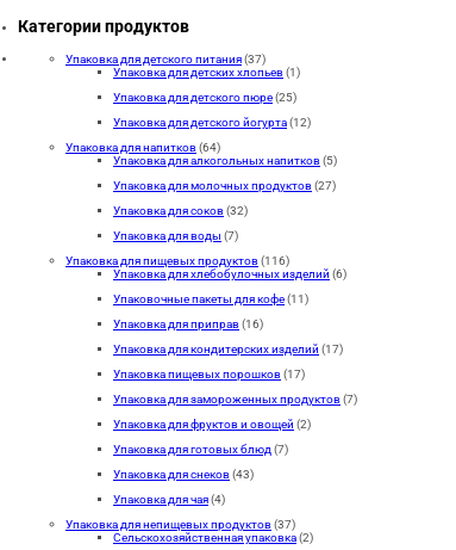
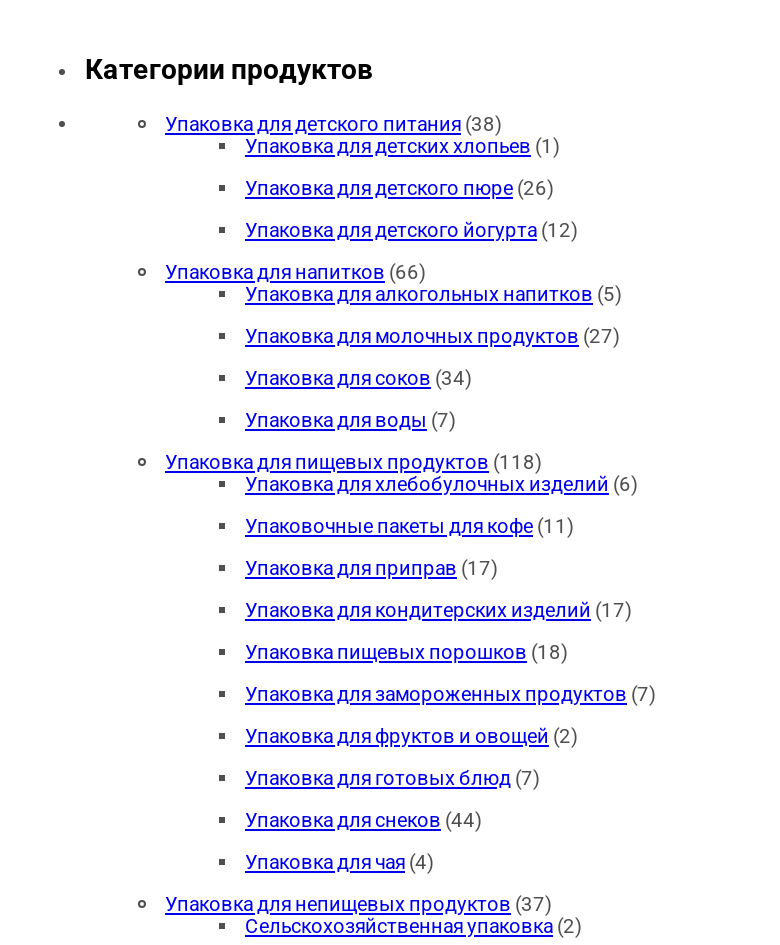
- Упаковка для детского питания (37)
+ Упаковка для детского питания (38)

- Упаковка для детского пюре (25)
+ Упаковка для детского пюре (26)

- Упаковка для напитков (64)
+ Упаковка для напитков (66)

- Упаковка для соков (32)
+ Упаковка для соков (34)

- Упаковка для пищевых продуктов (116)
+ Упаковка для пищевых продуктов (118)

- Упаковка для приправ (16)
+ Упаковка для приправ (17)

- Упаковка пищевых порошков (17)
+ Упаковка пищевых порошков (18)

- Упаковка для снеков (43)
+ Упаковка для снеков (44)
